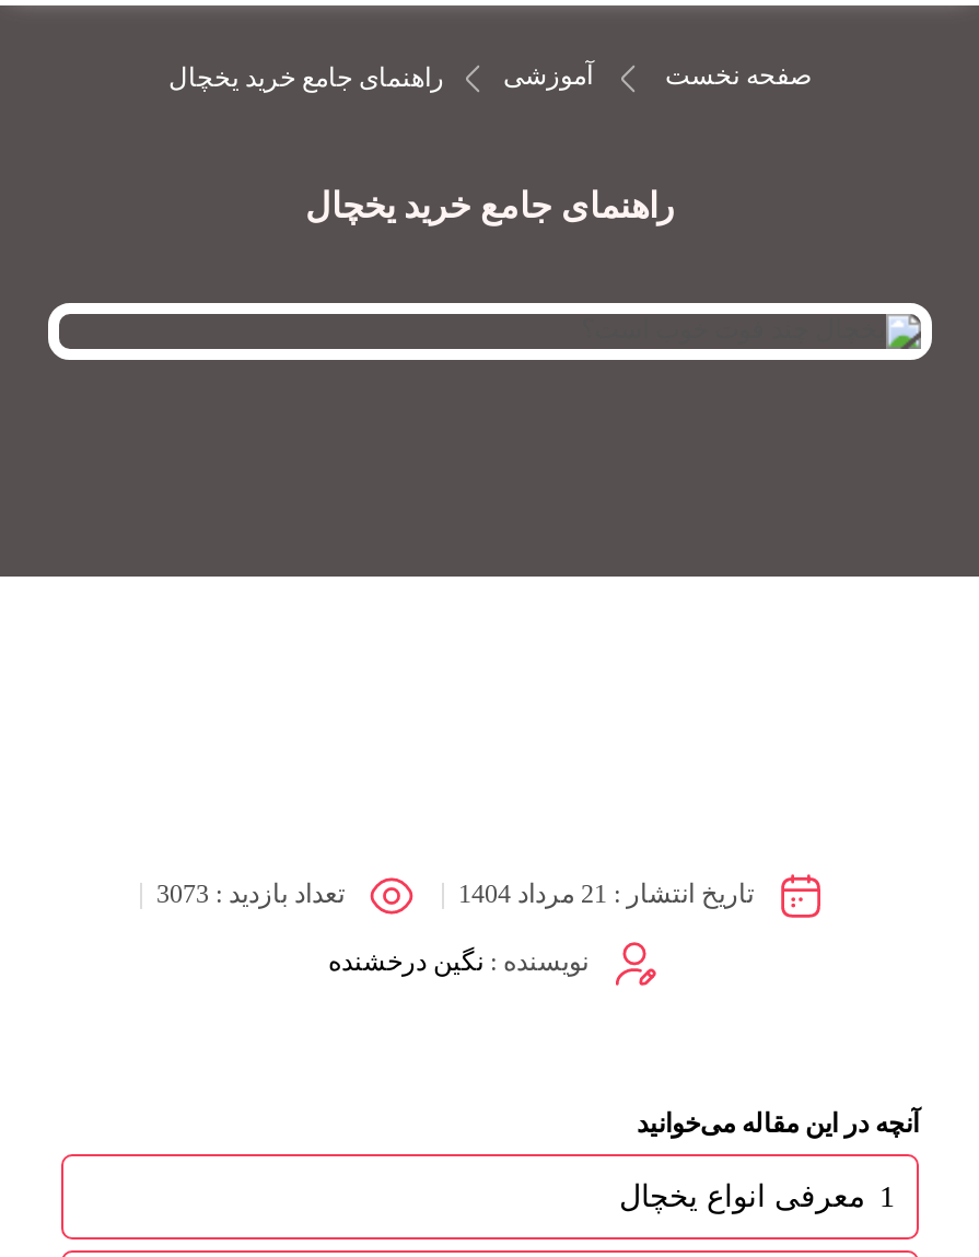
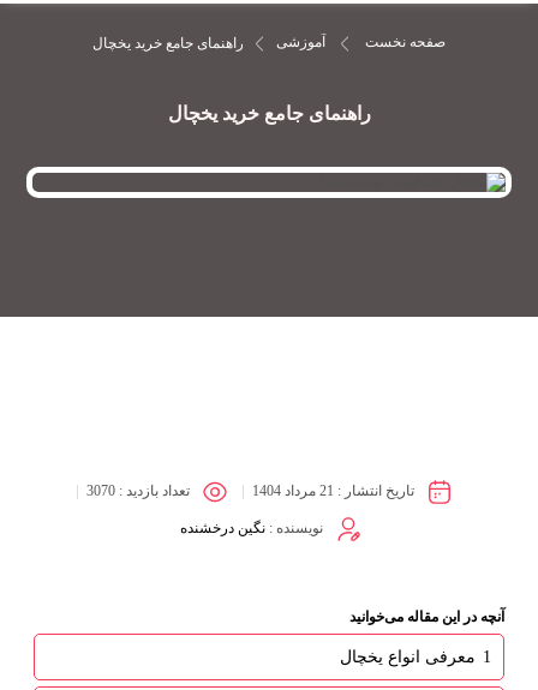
- تعداد بازدید : 3073
+ تعداد بازدید : 3070
